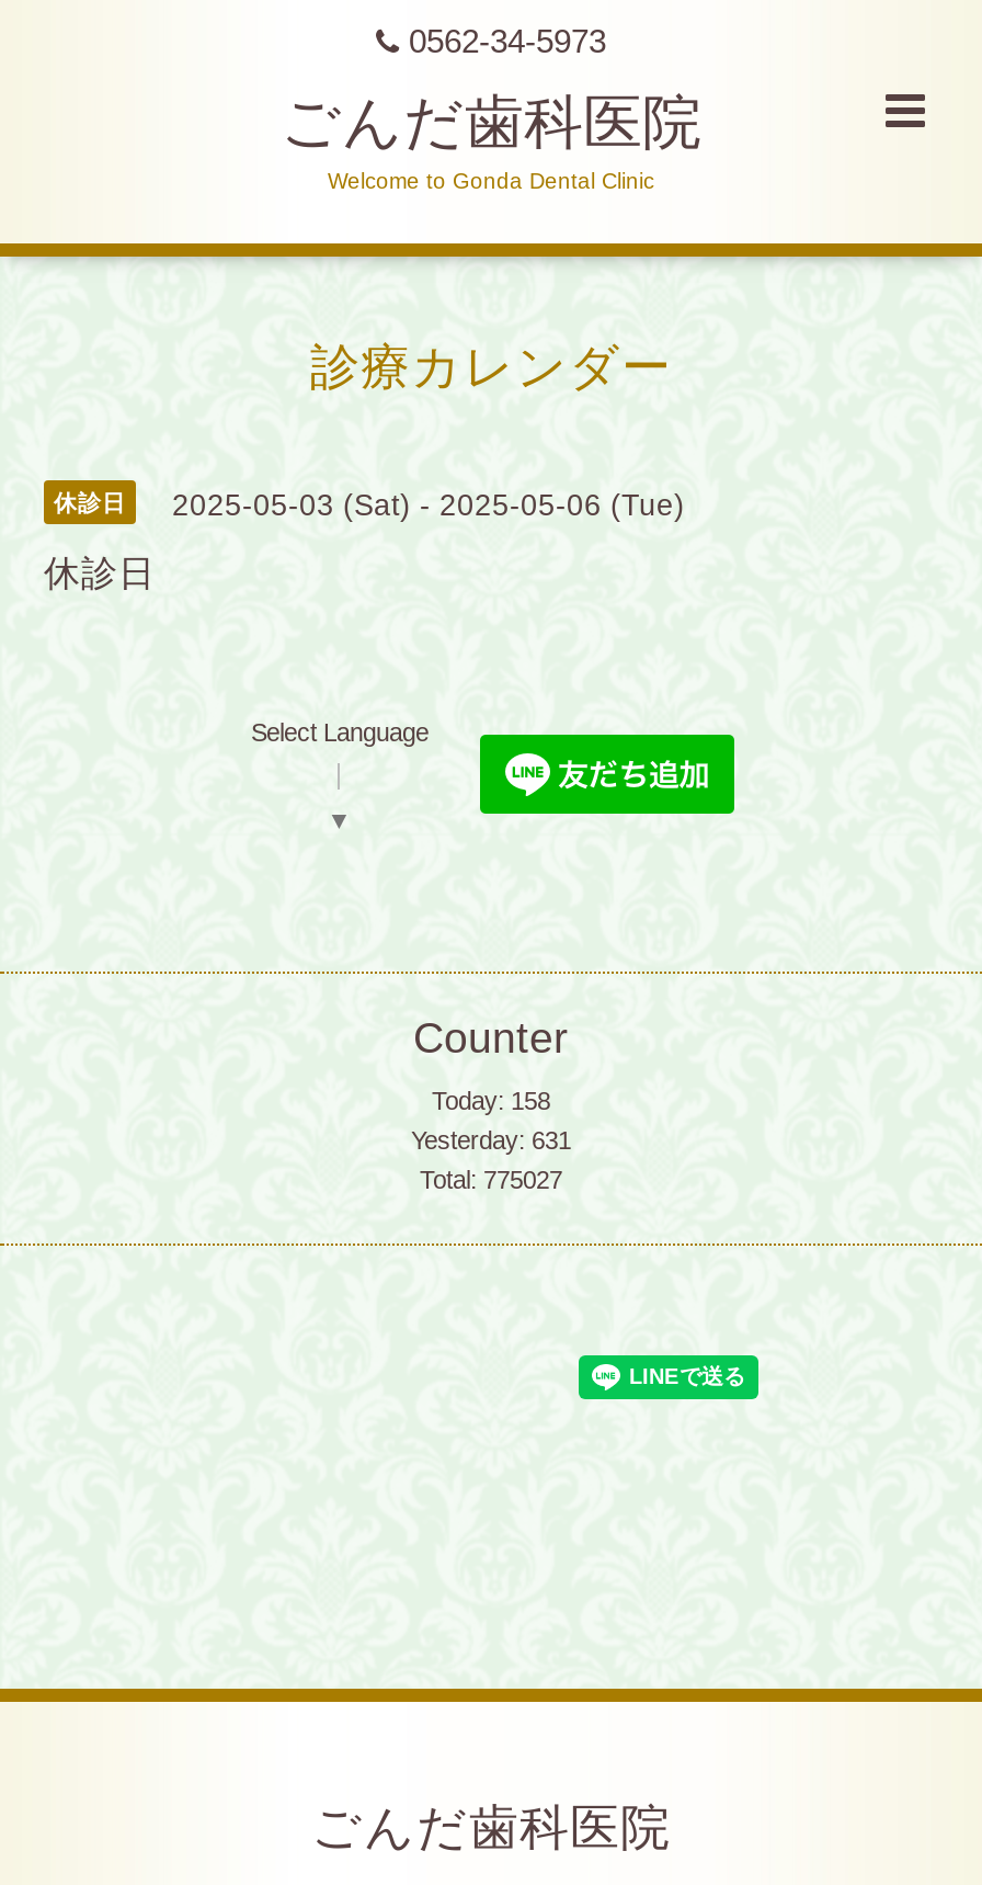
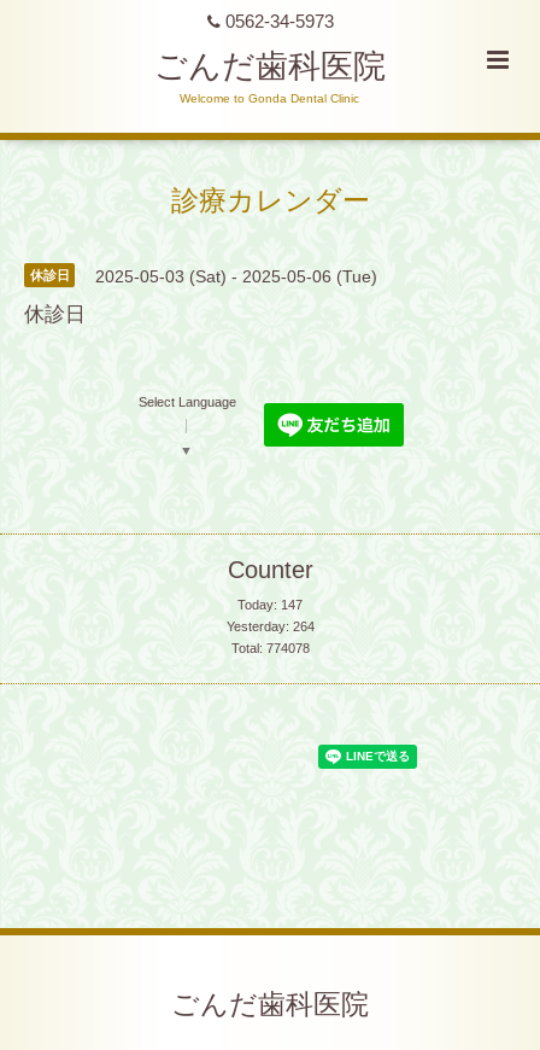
- Today: 158
+ Today: 147

- Yesterday: 631
+ Yesterday: 264

- Total: 775027
+ Total: 774078
